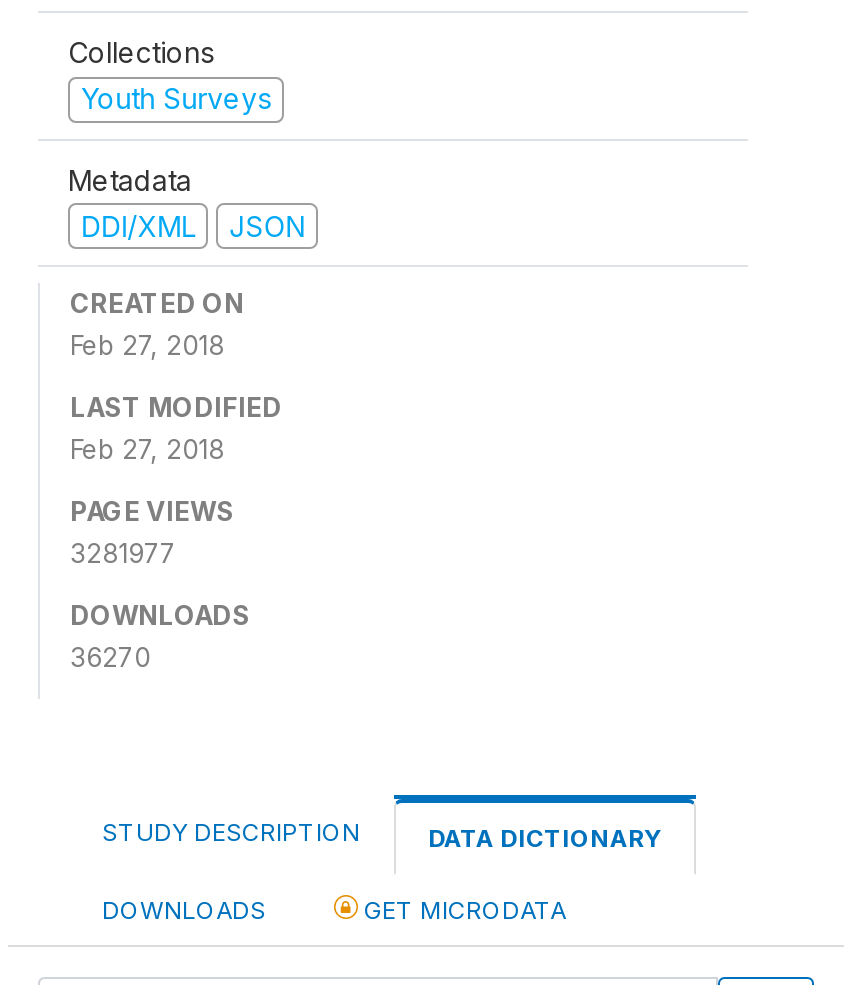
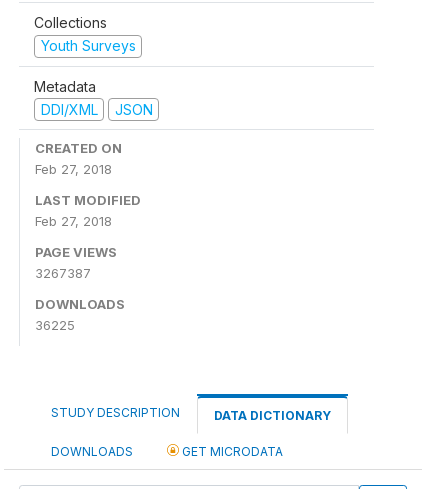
- 3281977
+ 3267387

- 36270
+ 36225
